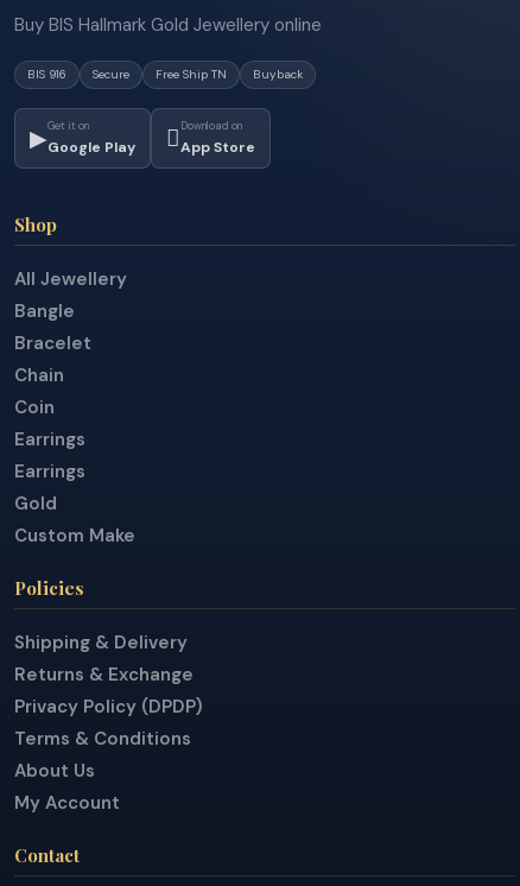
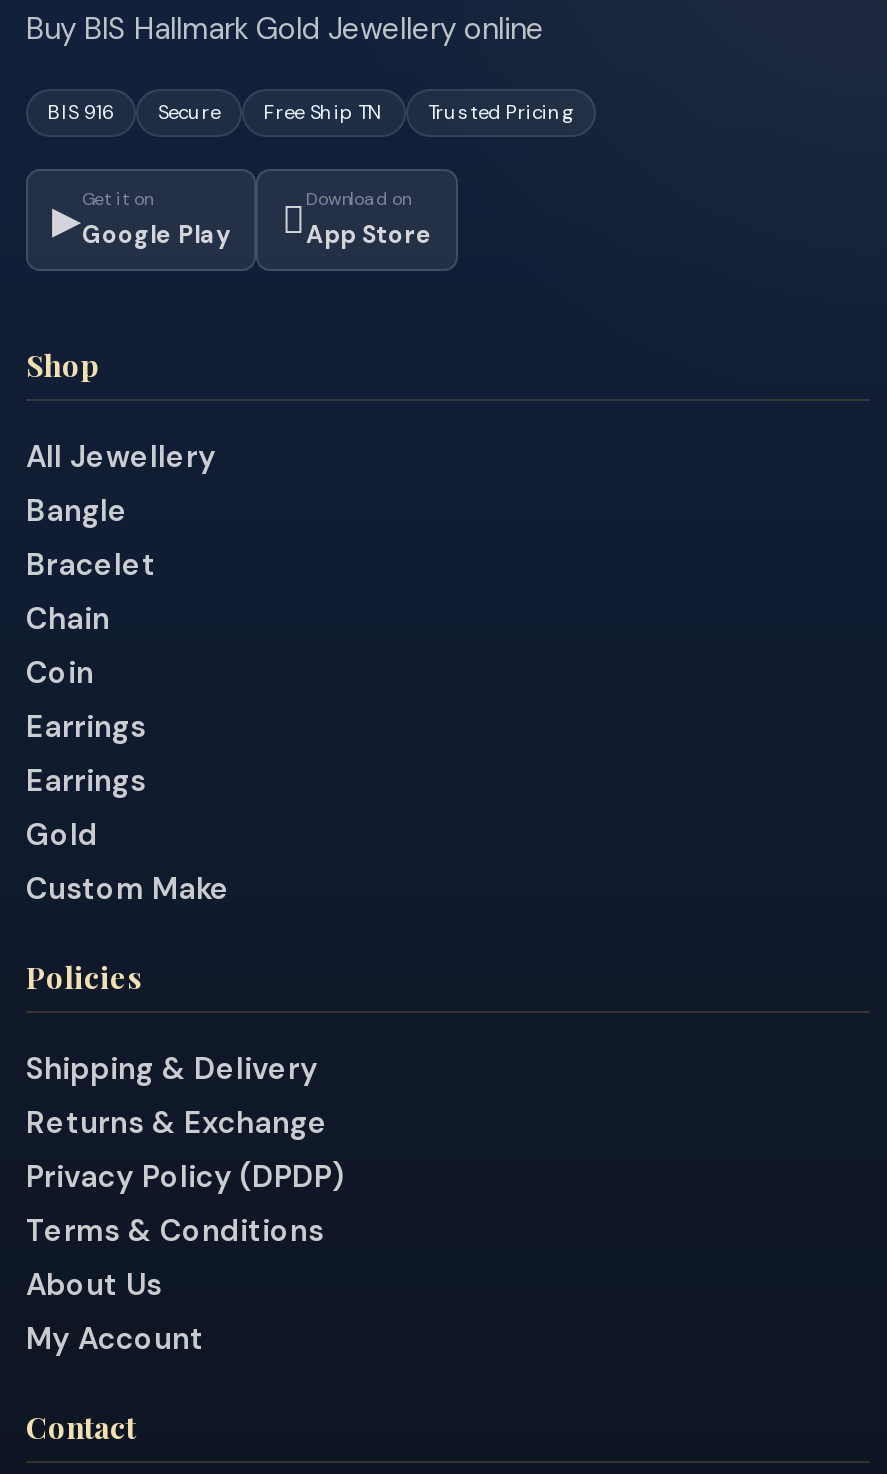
- Buyback
+ Trusted Pricing
